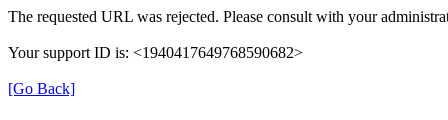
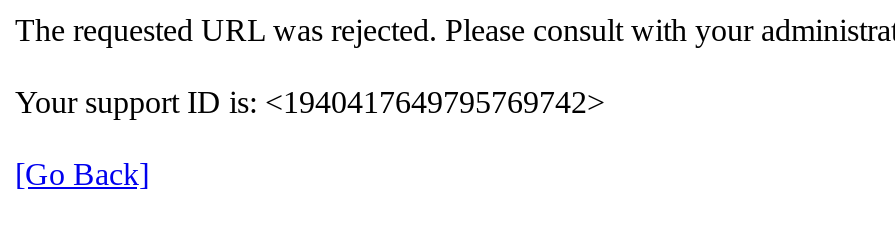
- Your support ID is: <1940417649768590682>
+ Your support ID is: <1940417649795769742>
